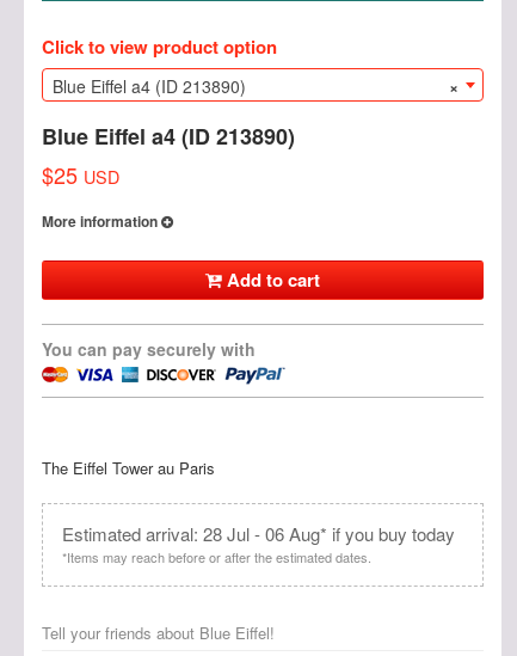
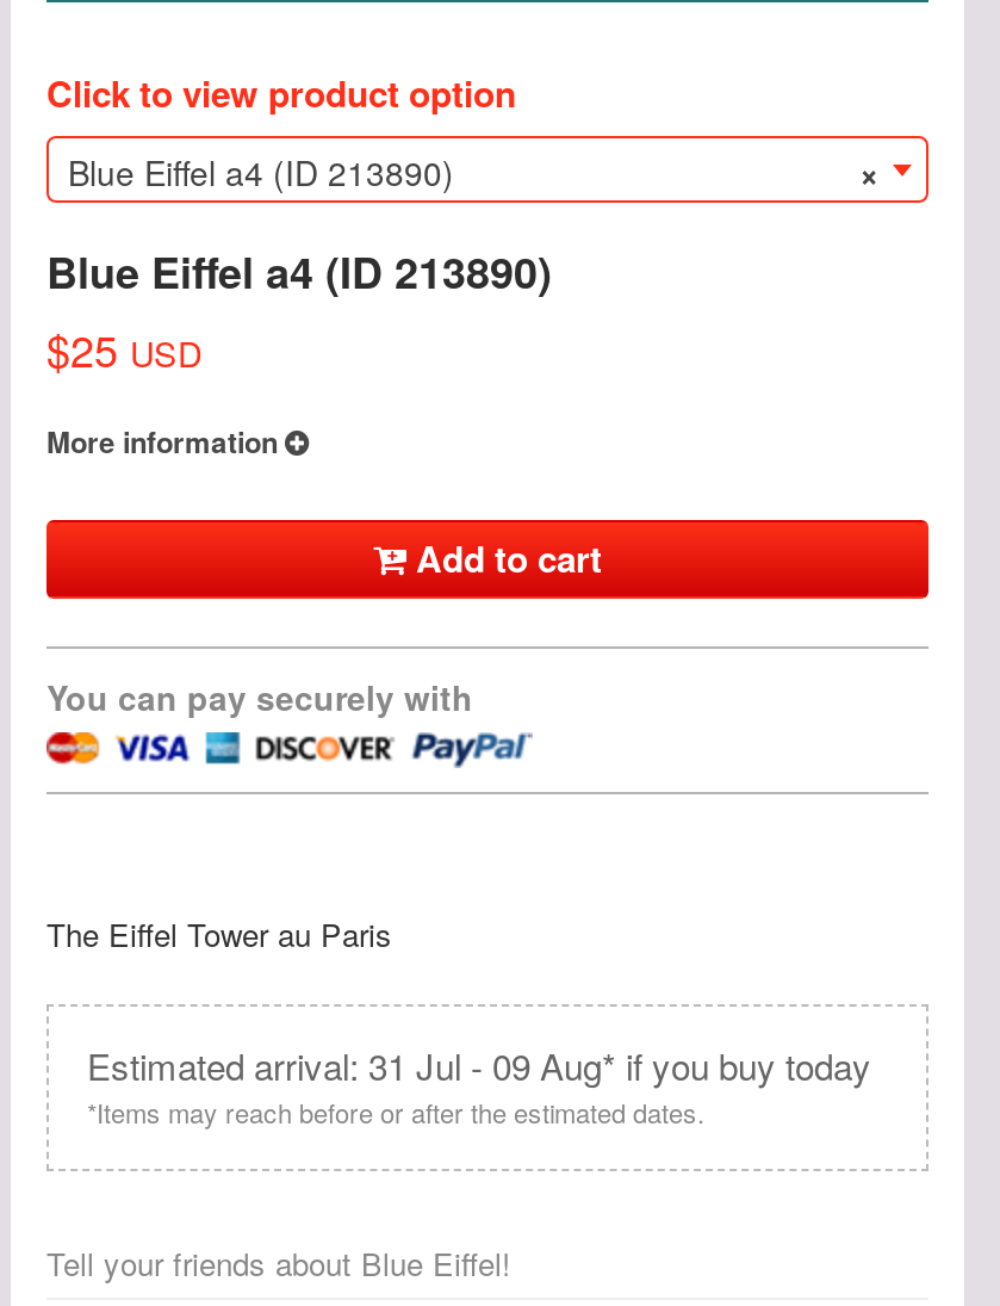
- Estimated arrival: 28 Jul - 06 Aug* if you buy today
+ Estimated arrival: 31 Jul - 09 Aug* if you buy today
